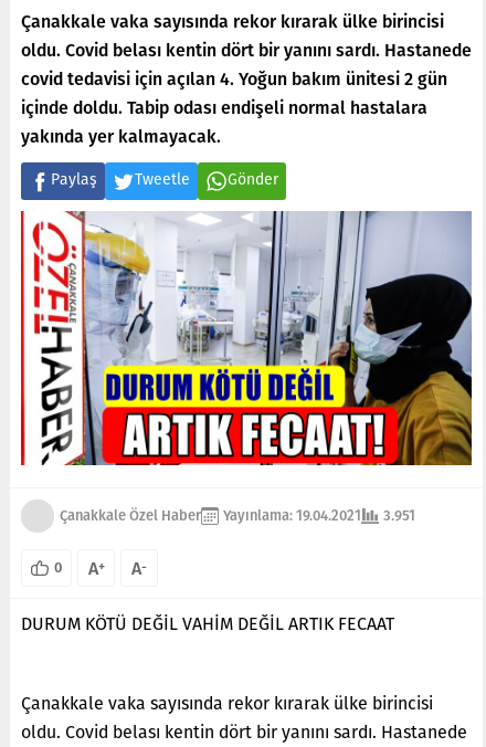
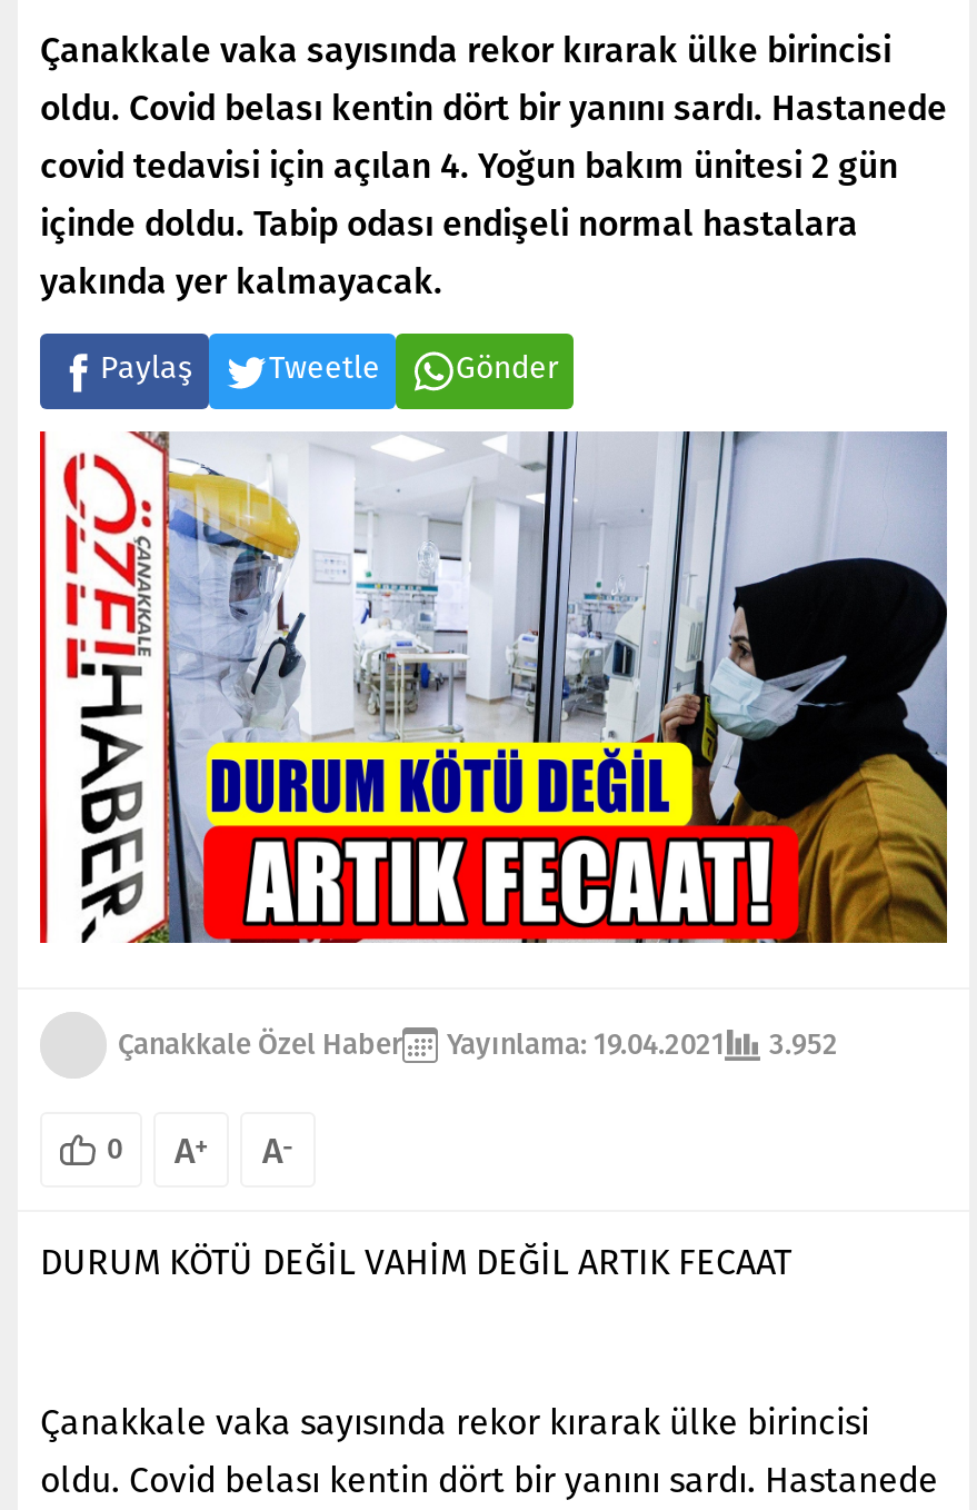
- Çanakkale Özel Haber Yayınlama: 19.04.2021 3.951
+ Çanakkale Özel Haber Yayınlama: 19.04.2021 3.952
